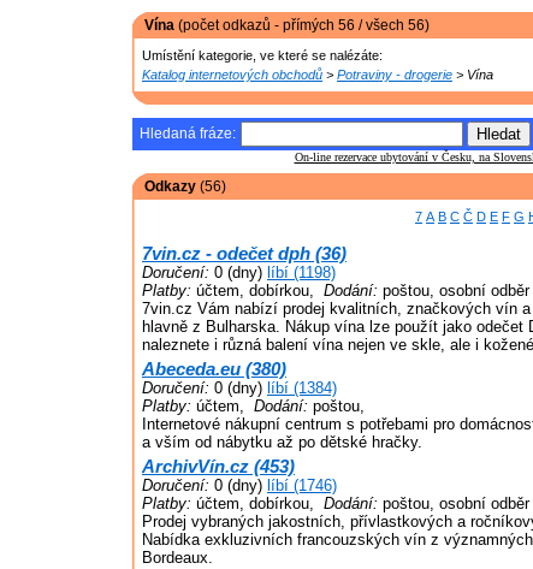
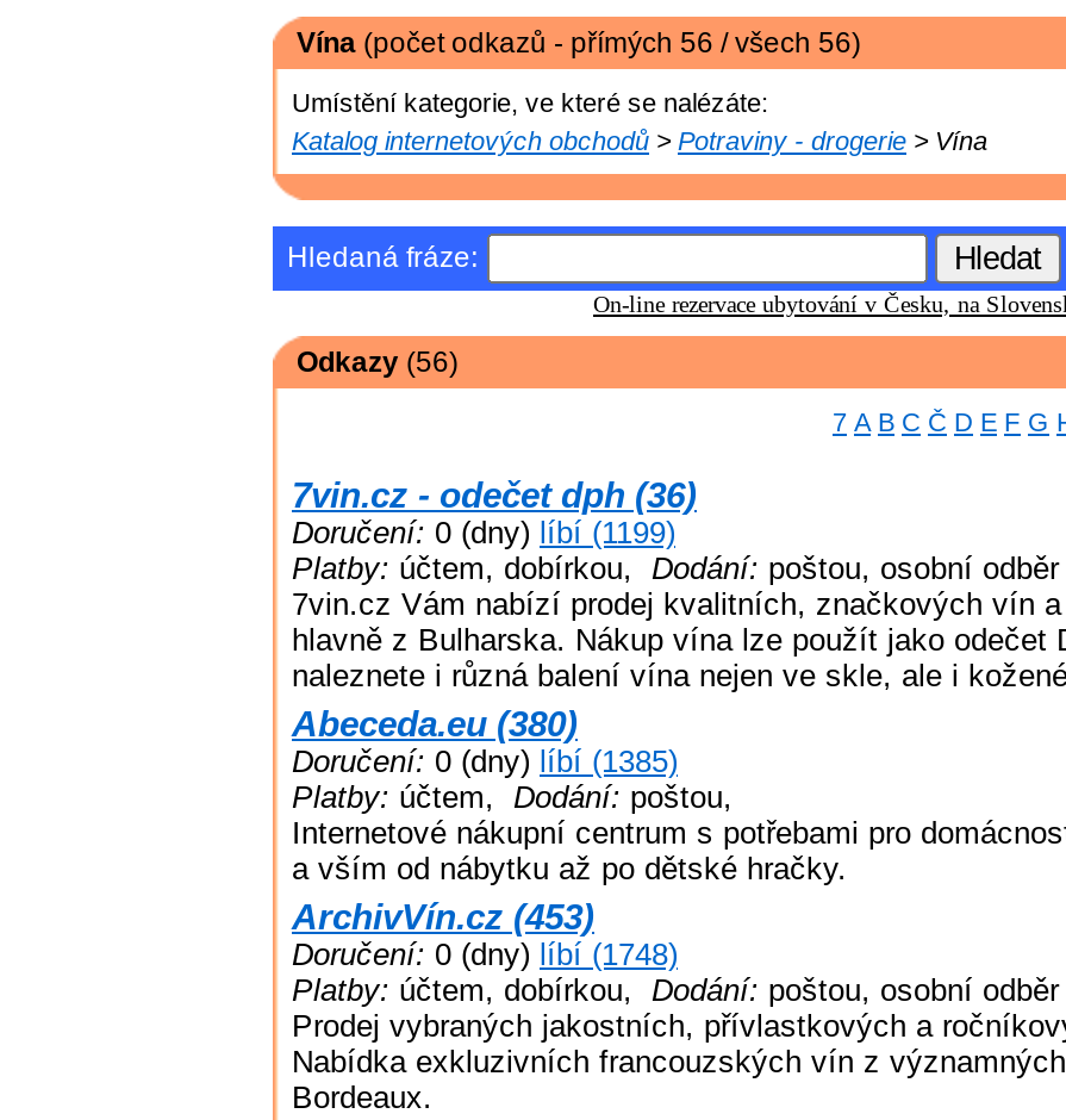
- Doručení: 0 (dny) líbí (1198)
+ Doručení: 0 (dny) líbí (1199)

- Doručení: 0 (dny) líbí (1384)
+ Doručení: 0 (dny) líbí (1385)

- Doručení: 0 (dny) líbí (1746)
+ Doručení: 0 (dny) líbí (1748)
